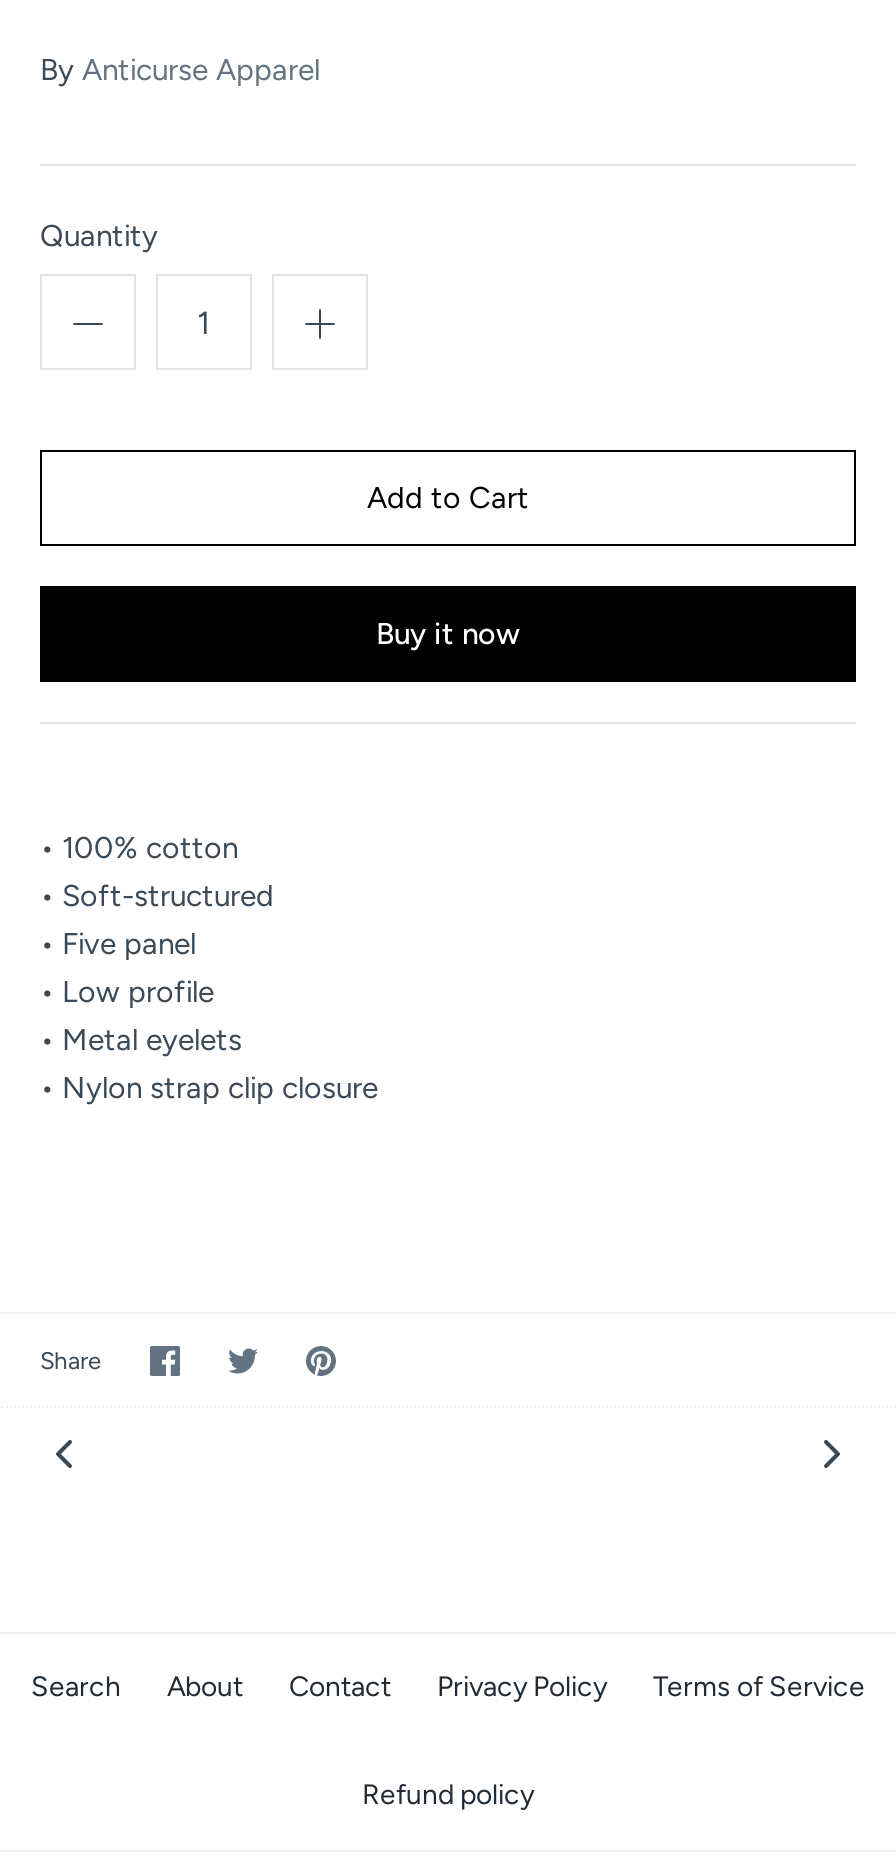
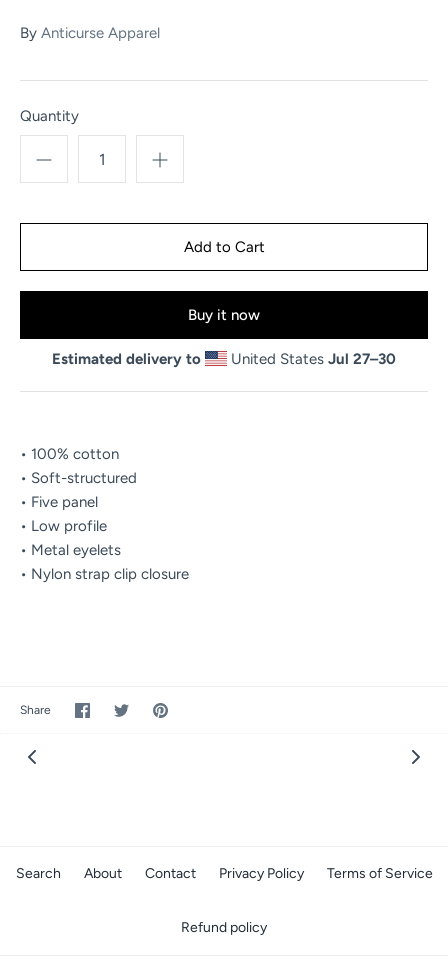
+ Estimated delivery to
+ United States Jul 27–30
